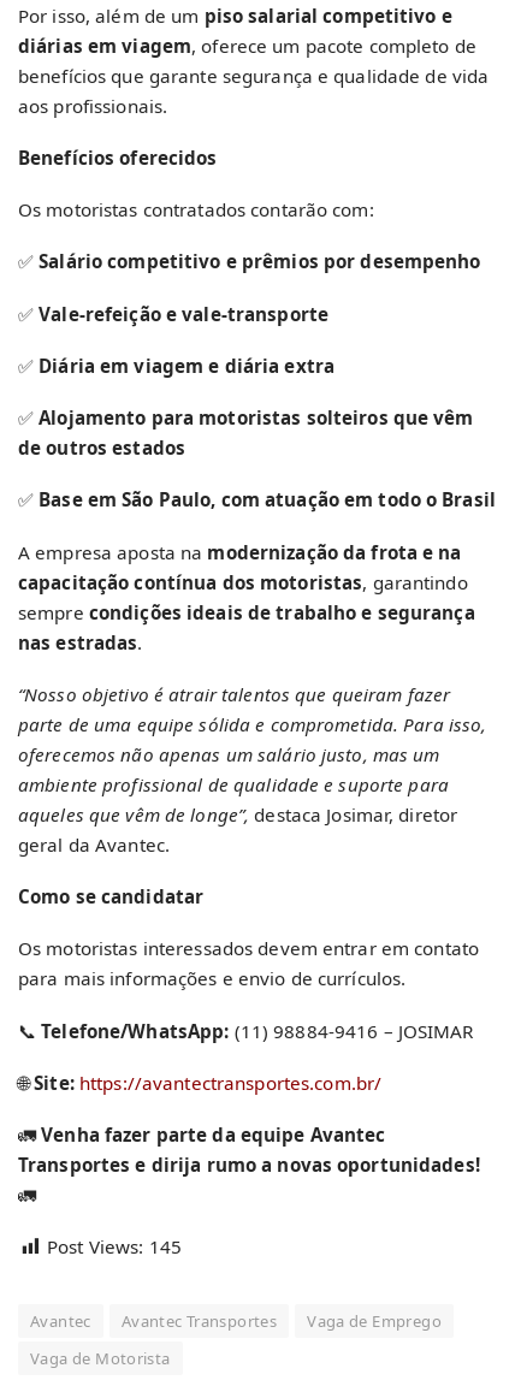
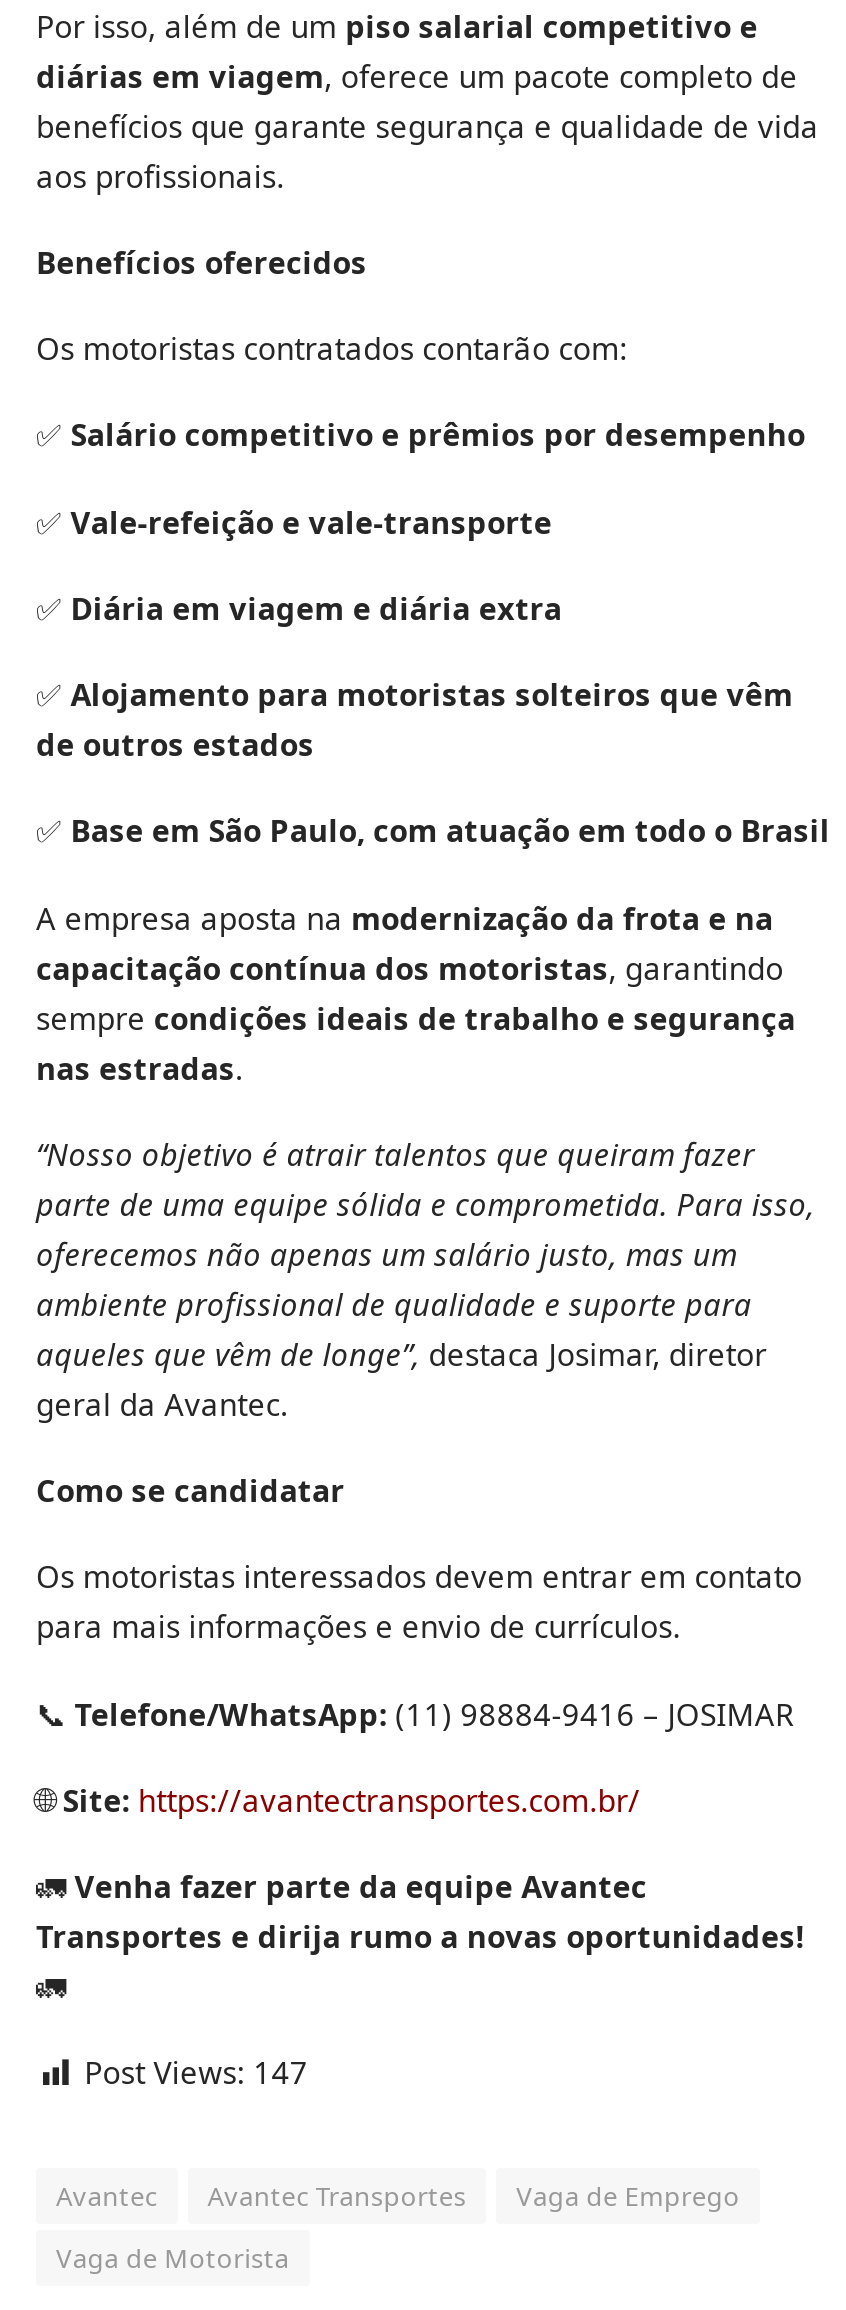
- Post Views: 145
+ Post Views: 147
